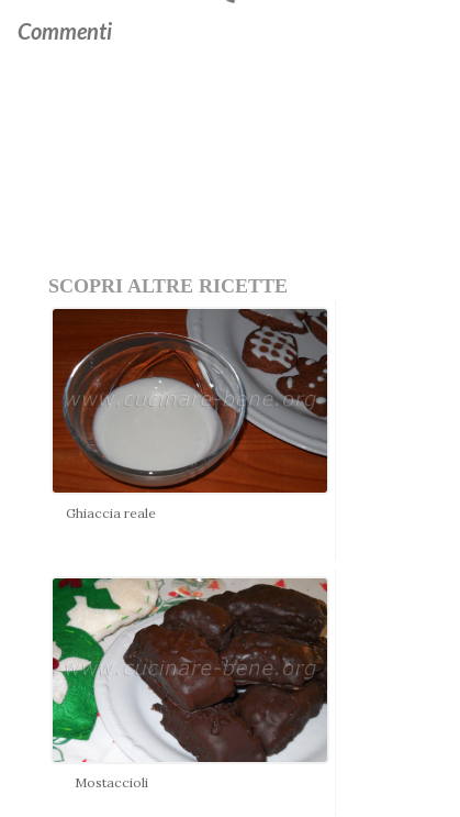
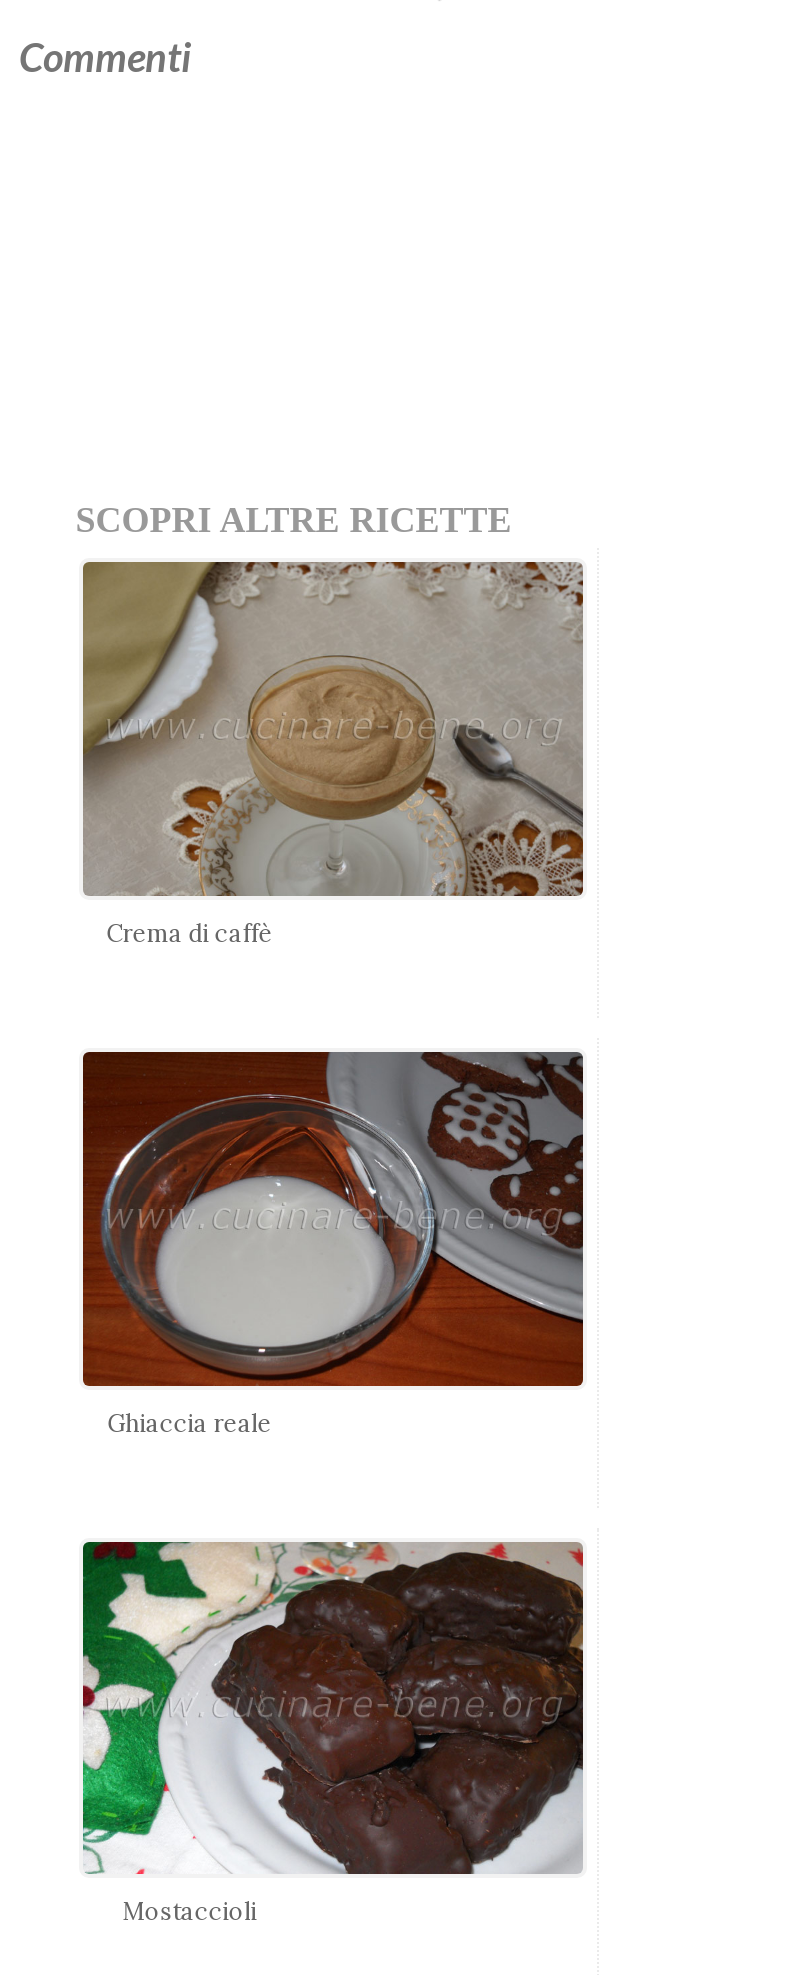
+ [image]
+ Crema di caffè
